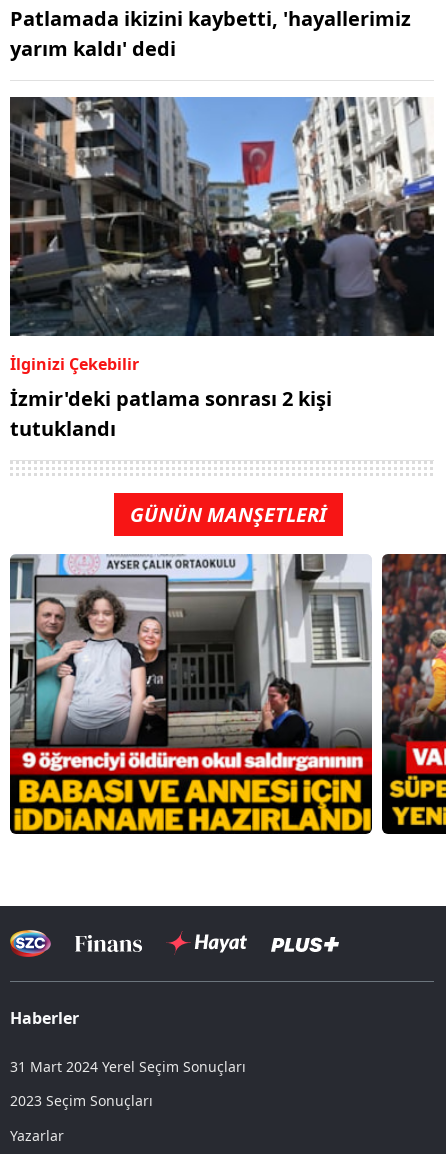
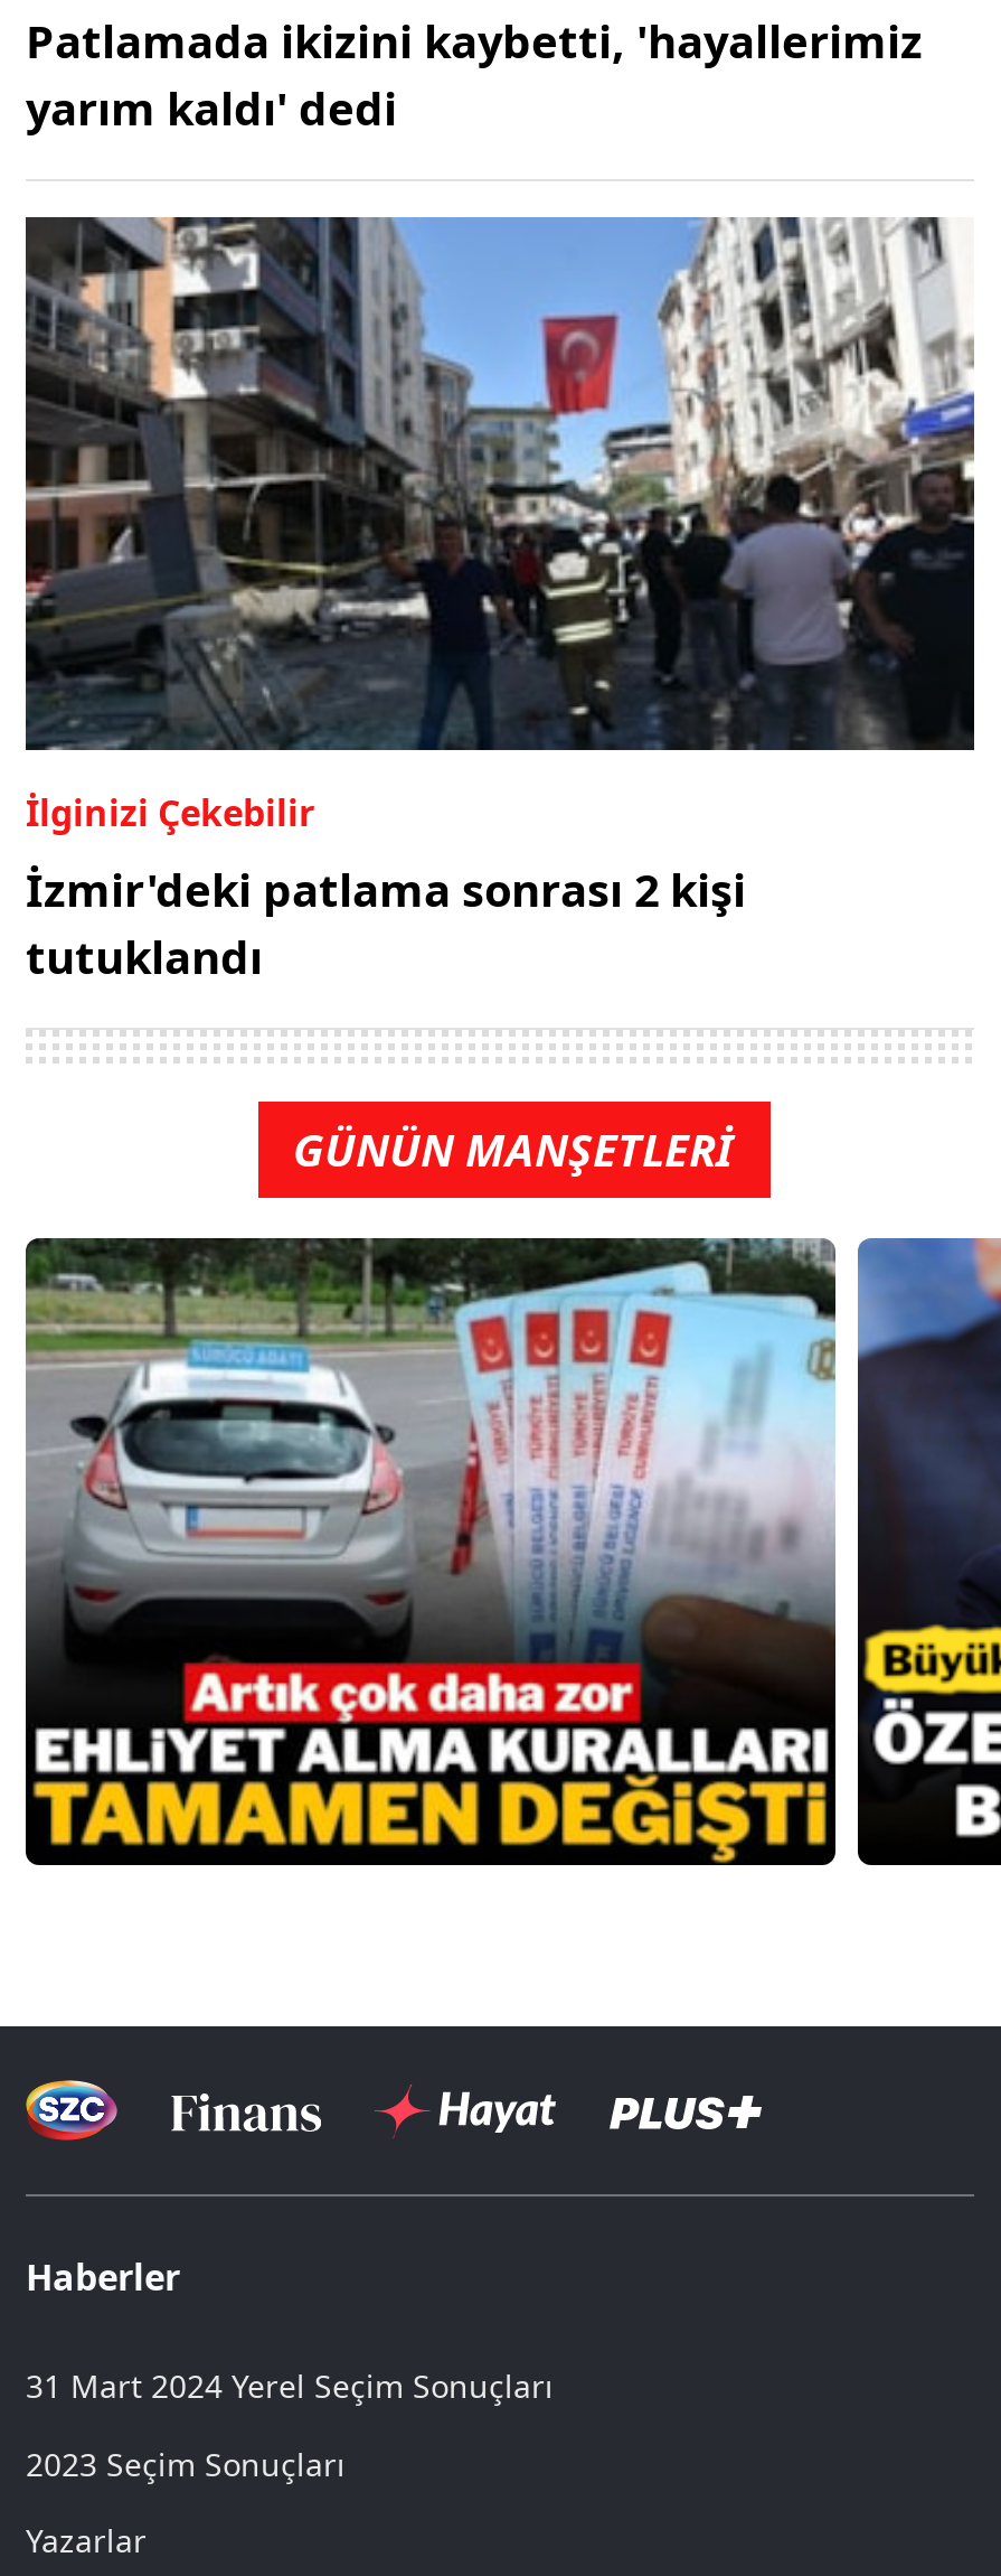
- [image]
+ [image]

- [image]
+ [image]
